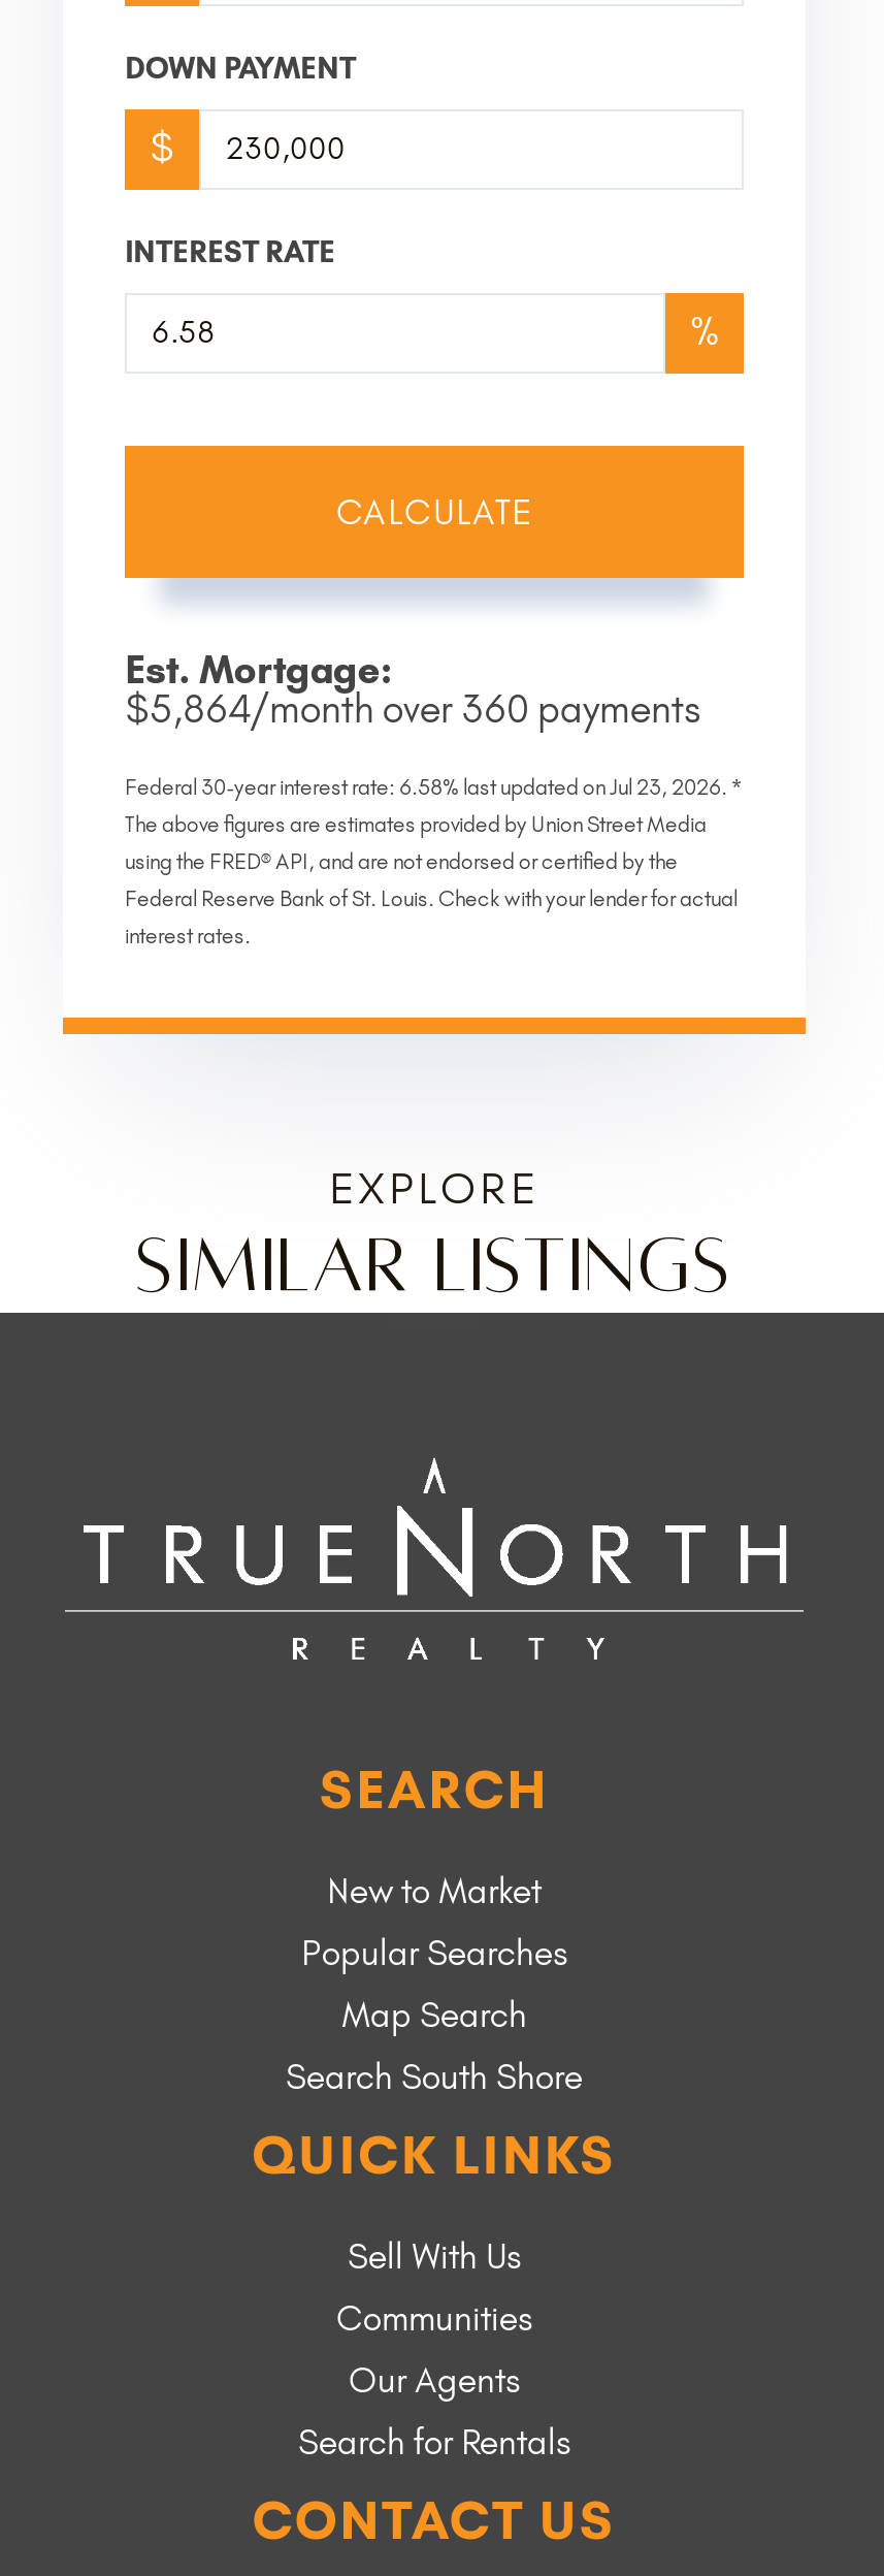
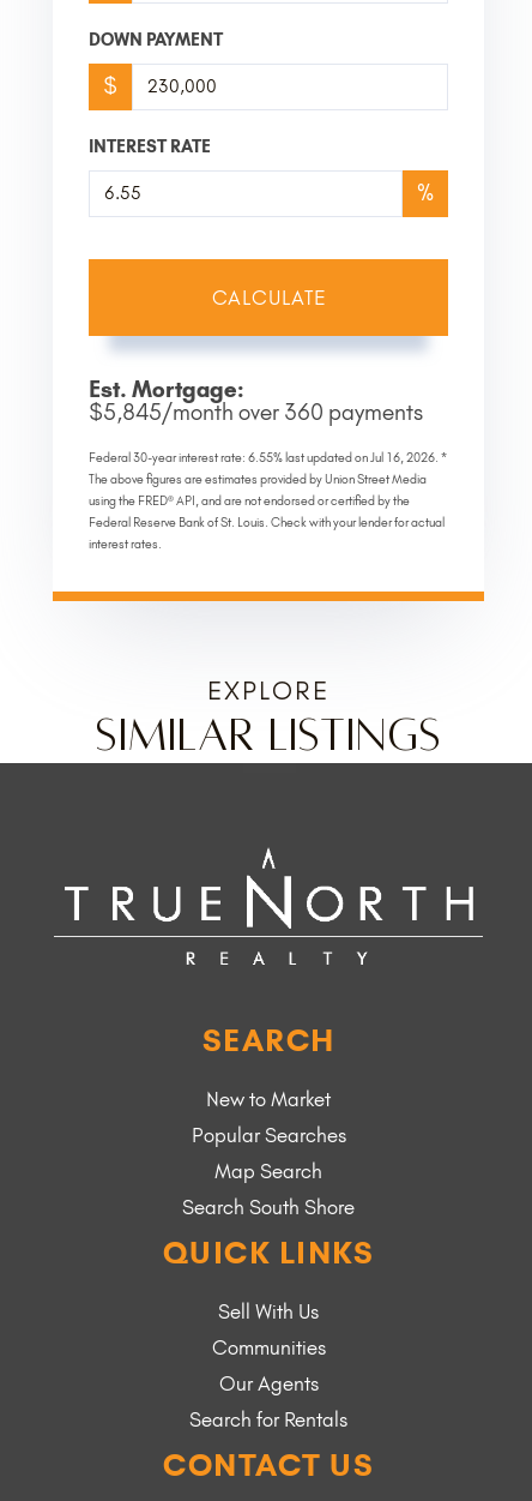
- $5,864/month over 360 payments
+ $5,845/month over 360 payments

- Federal 30-year interest rate: 6.58% last updated onJul 23, 2026. *
+ Federal 30-year interest rate: 6.55% last updated onJul 16, 2026. *
